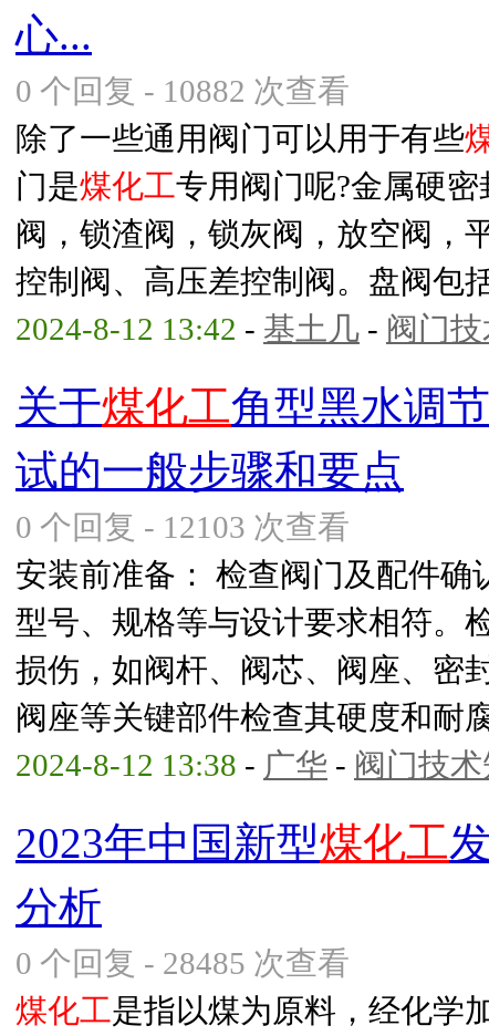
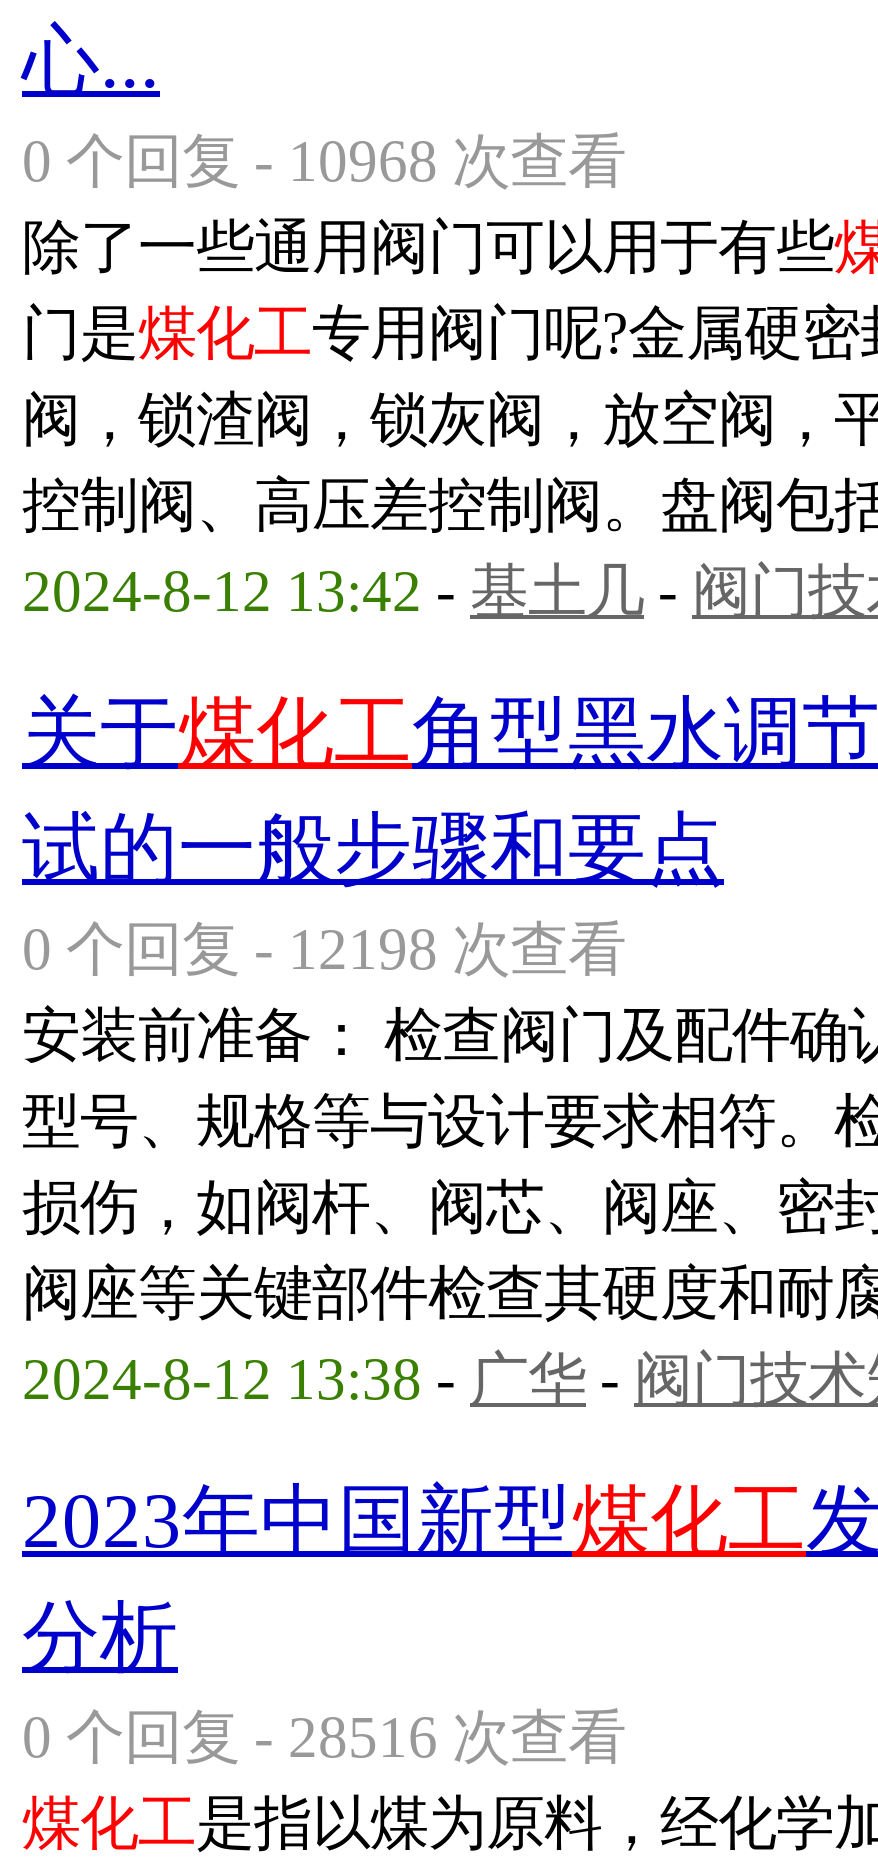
- 0 个回复 - 10882 次查看
+ 0 个回复 - 10968 次查看

- 0 个回复 - 12103 次查看
+ 0 个回复 - 12198 次查看

- 0 个回复 - 28485 次查看
+ 0 个回复 - 28516 次查看
